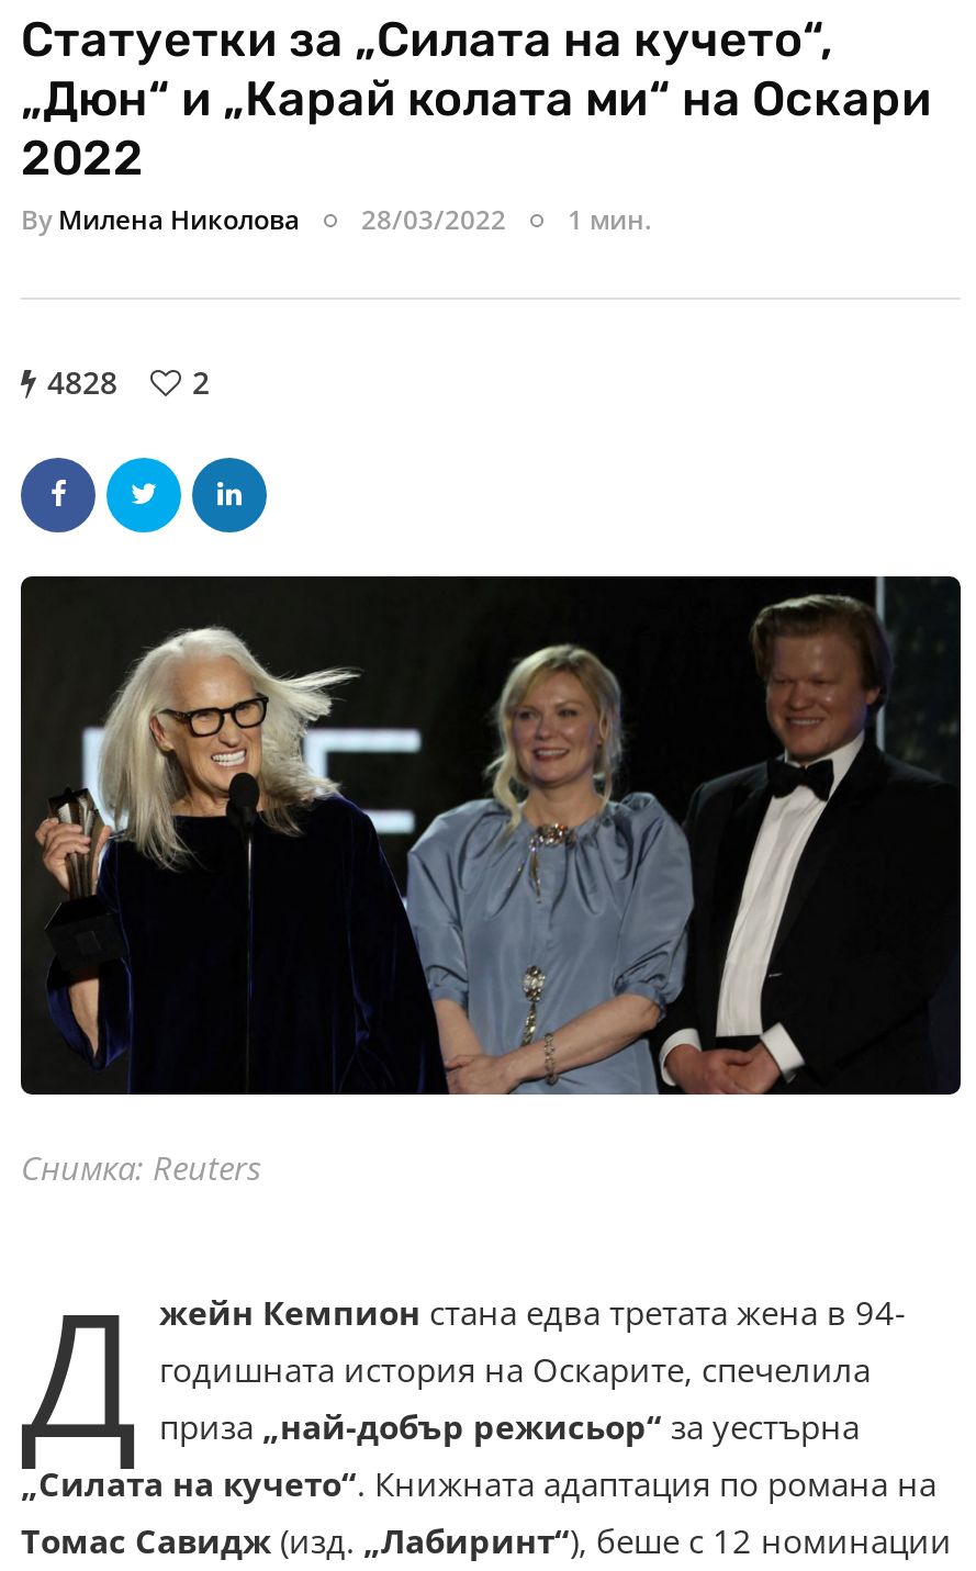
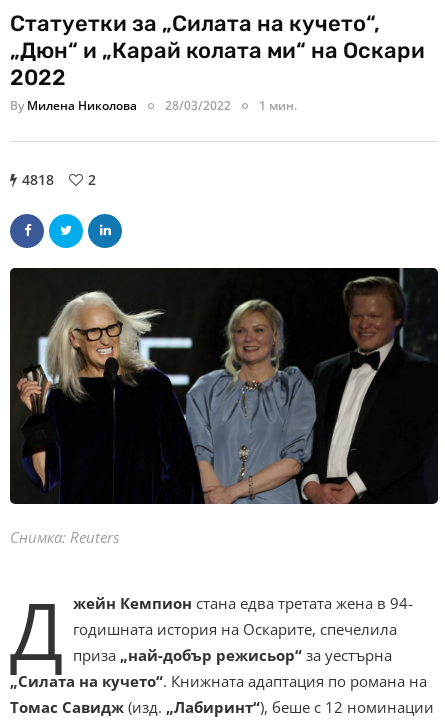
- 4828 2
+ 4818 2
